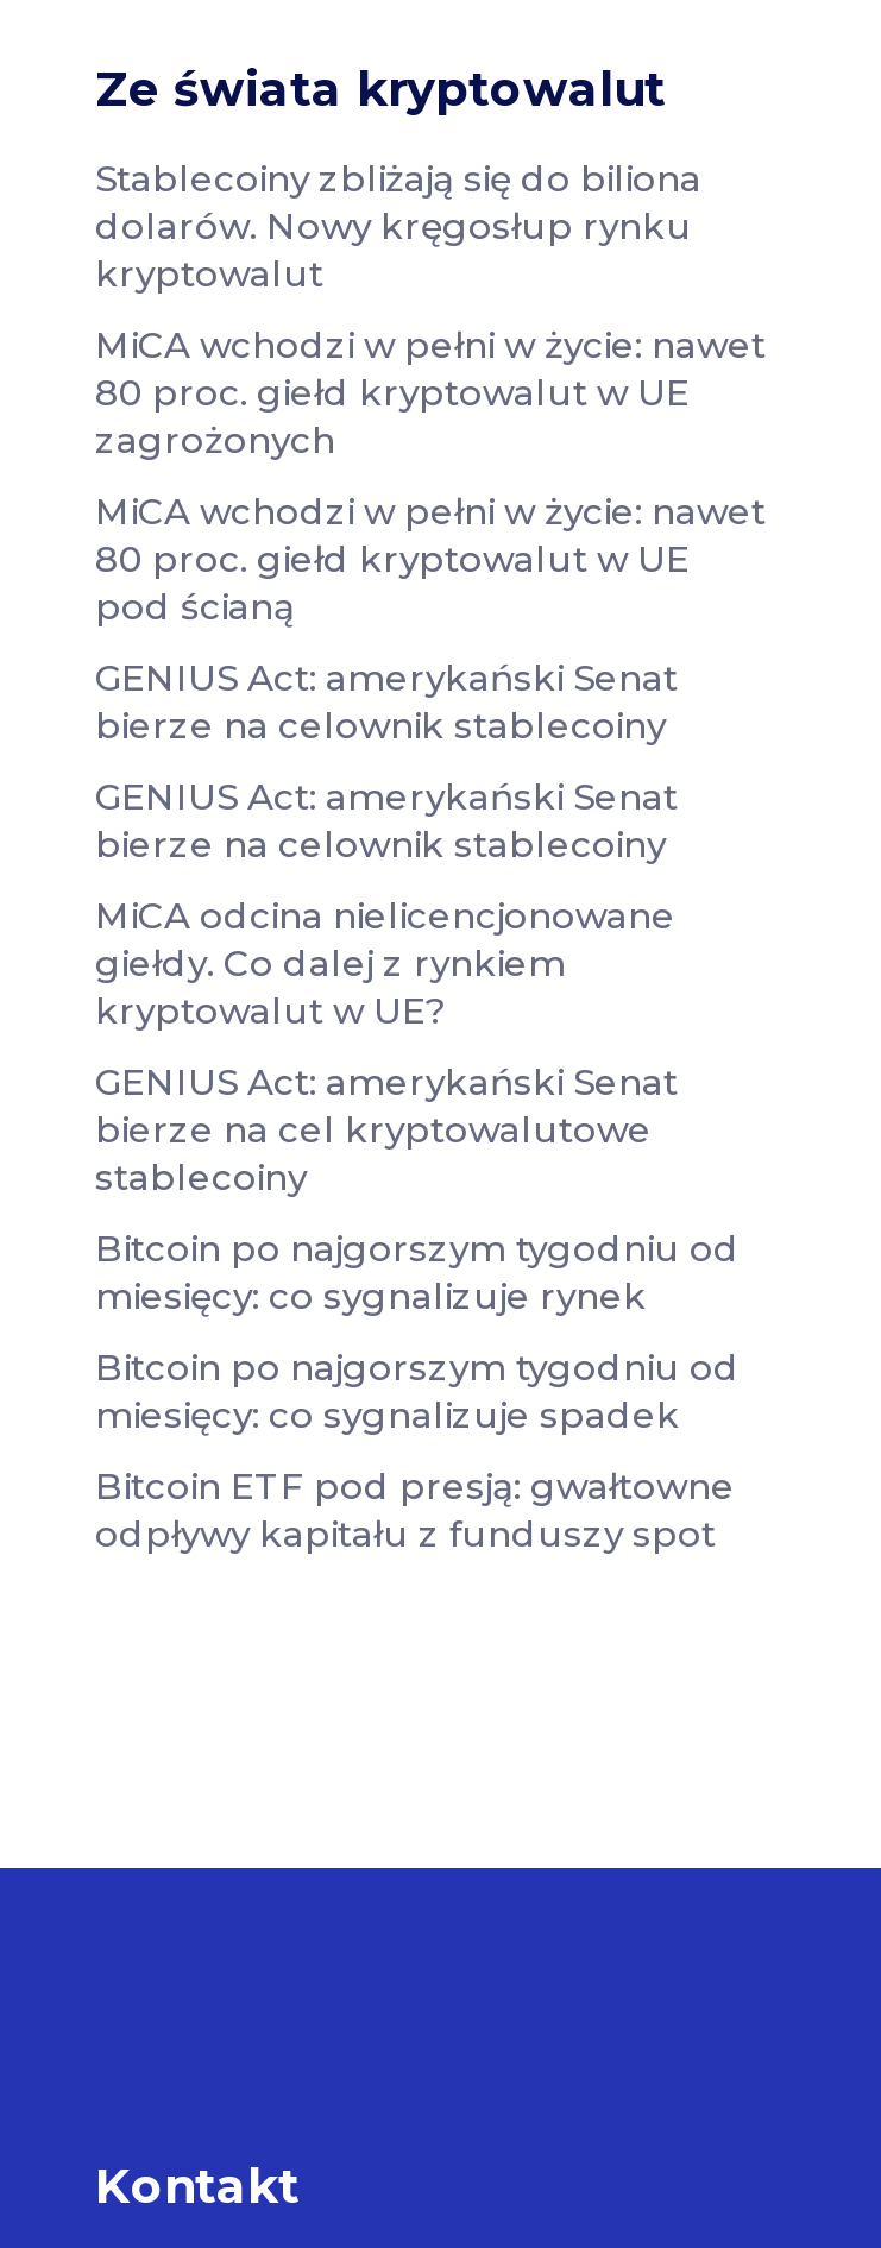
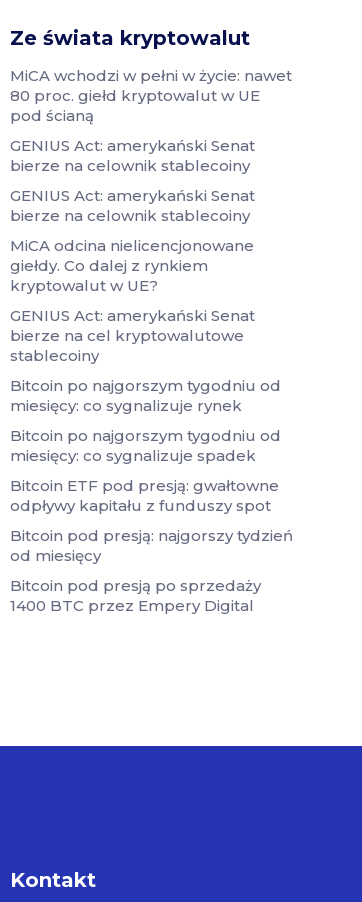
- Stablecoiny zbliżają się do biliona
- dolarów. Nowy kręgosłup rynku
- kryptowalut
- MiCA wchodzi w pełni w życie: nawet
- 80 proc. giełd kryptowalut w UE
- zagrożonych

moved up: MiCA wchodzi w pełni w życie: nawet | 80 proc. giełd kryptowalut w UE | pod ścianą | ... | Bitcoin ETF pod presją: gwałtowne | odpływy kapitału z funduszy spot

+ Bitcoin pod presją: najgorszy tydzień
+ od miesięcy
+ Bitcoin pod presją po sprzedaży
+ 1400 BTC przez Empery Digital
